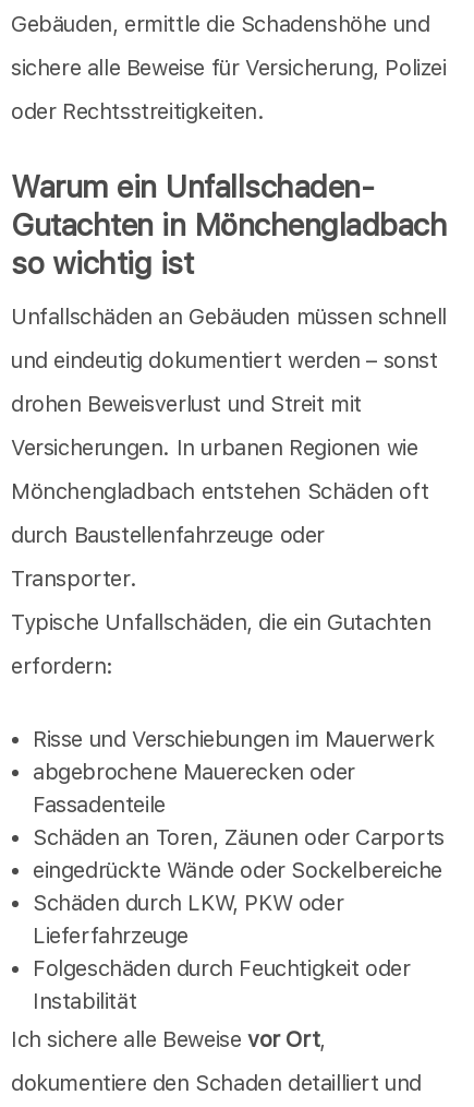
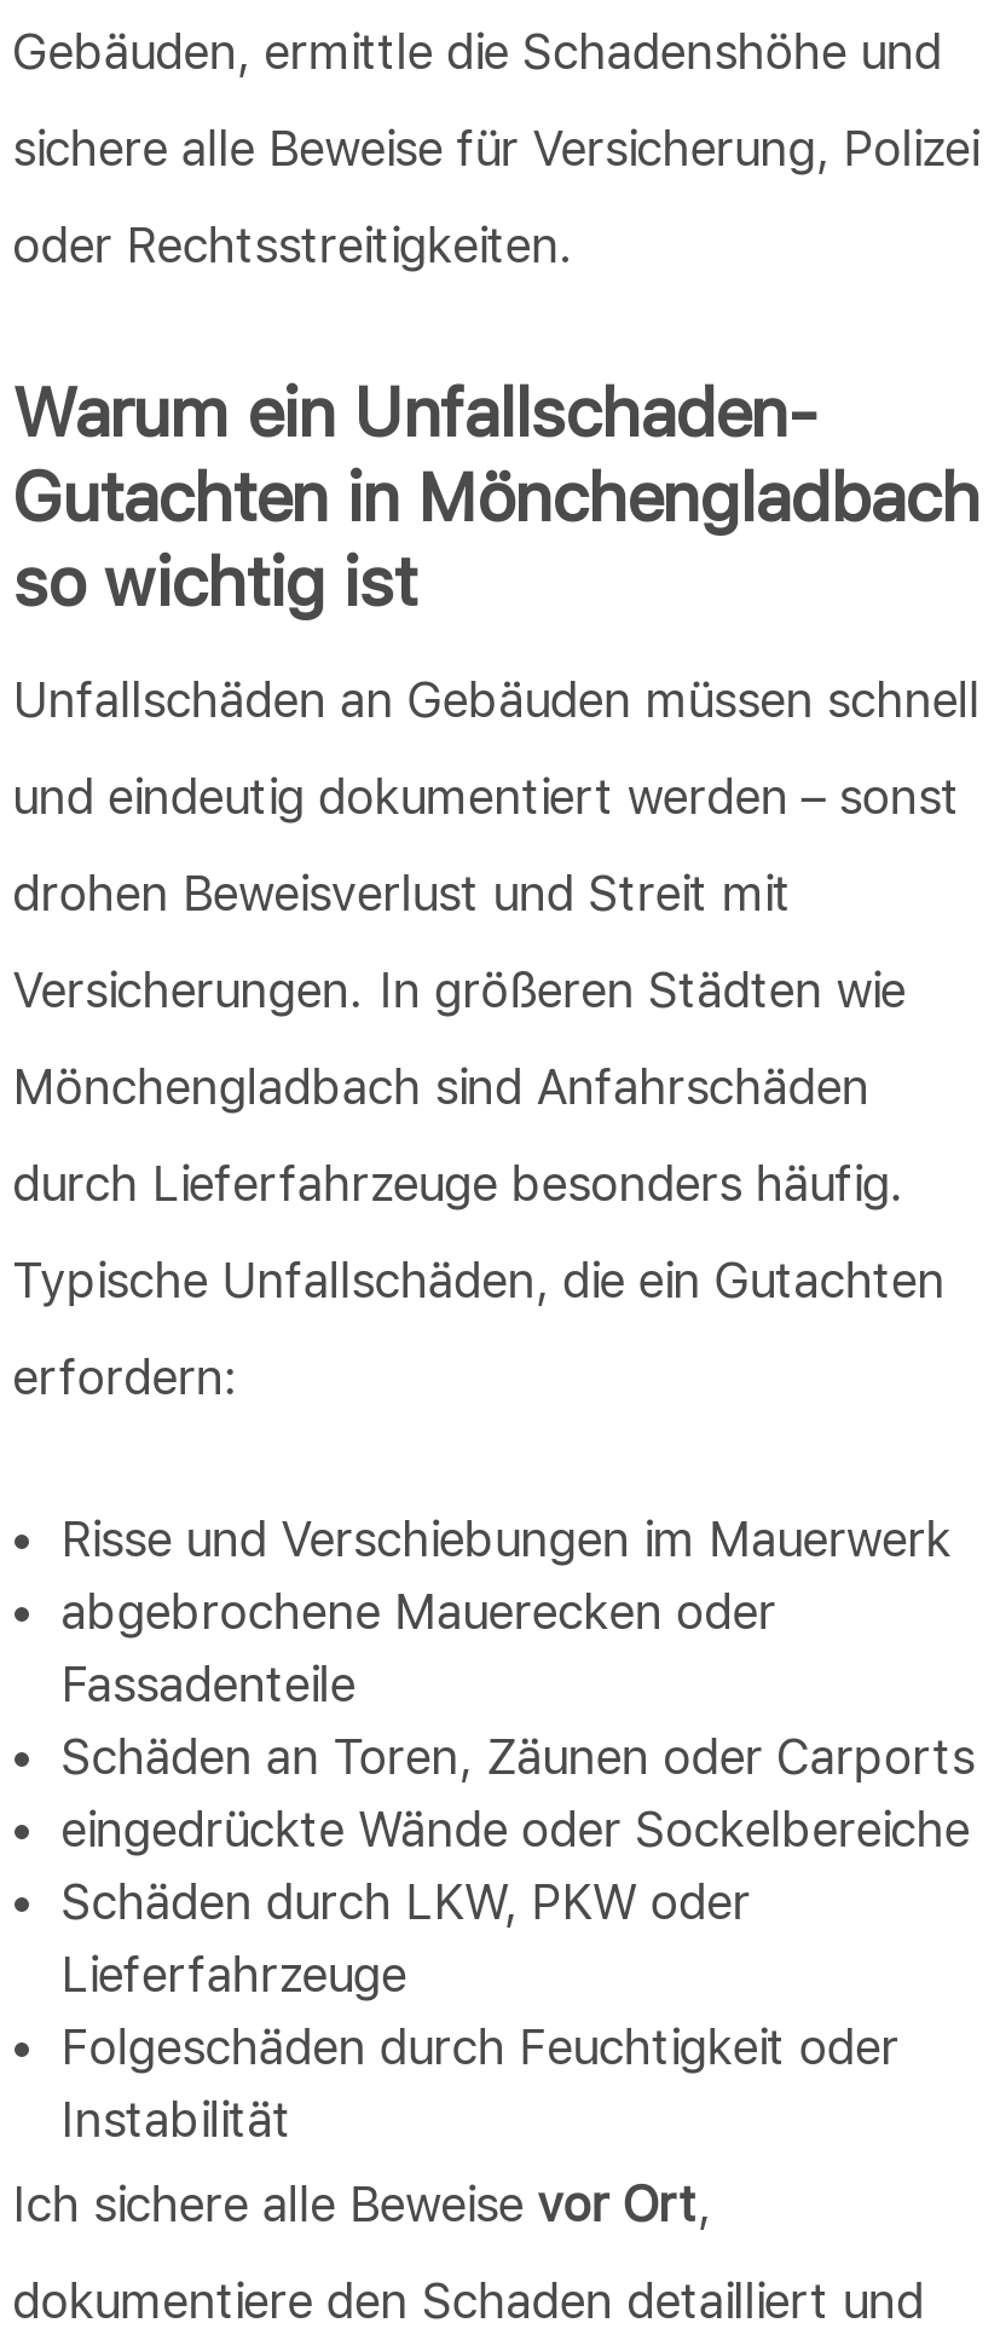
- Versicherungen. In urbanen Regionen wie
- Mönchengladbach entstehen Schäden oft
- durch Baustellenfahrzeuge oder
- Transporter.
+ Versicherungen. In größeren Städten wie
+ Mönchengladbach sind Anfahrschäden
+ durch Lieferfahrzeuge besonders häufig.
